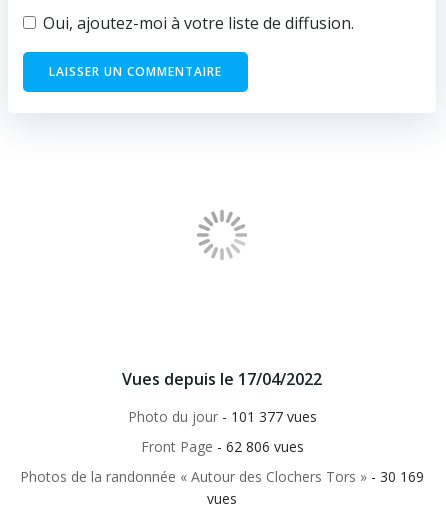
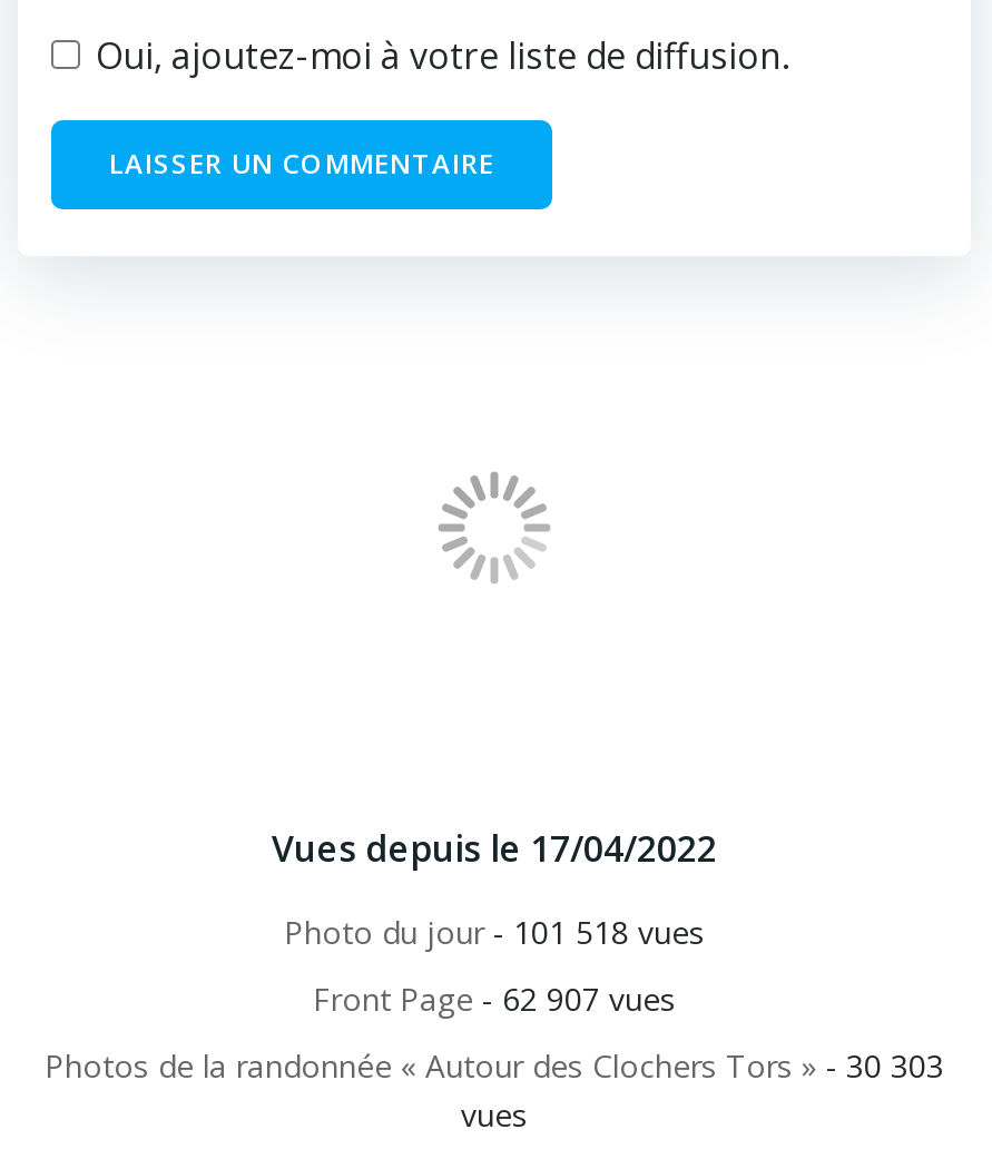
- Photo du jour - 101 377 vues
+ Photo du jour - 101 518 vues

- Front Page - 62 806 vues
+ Front Page - 62 907 vues

- Photos de la randonnée « Autour des Clochers Tors » - 30 169
+ Photos de la randonnée « Autour des Clochers Tors » - 30 303
